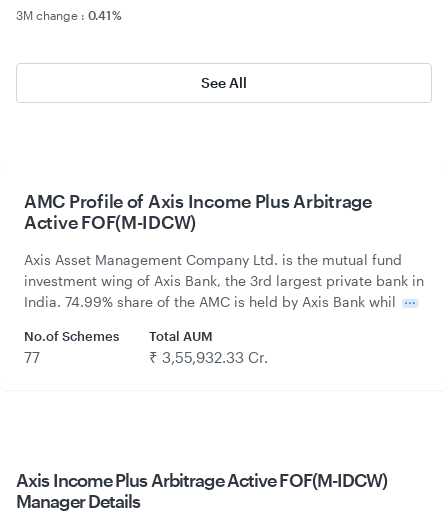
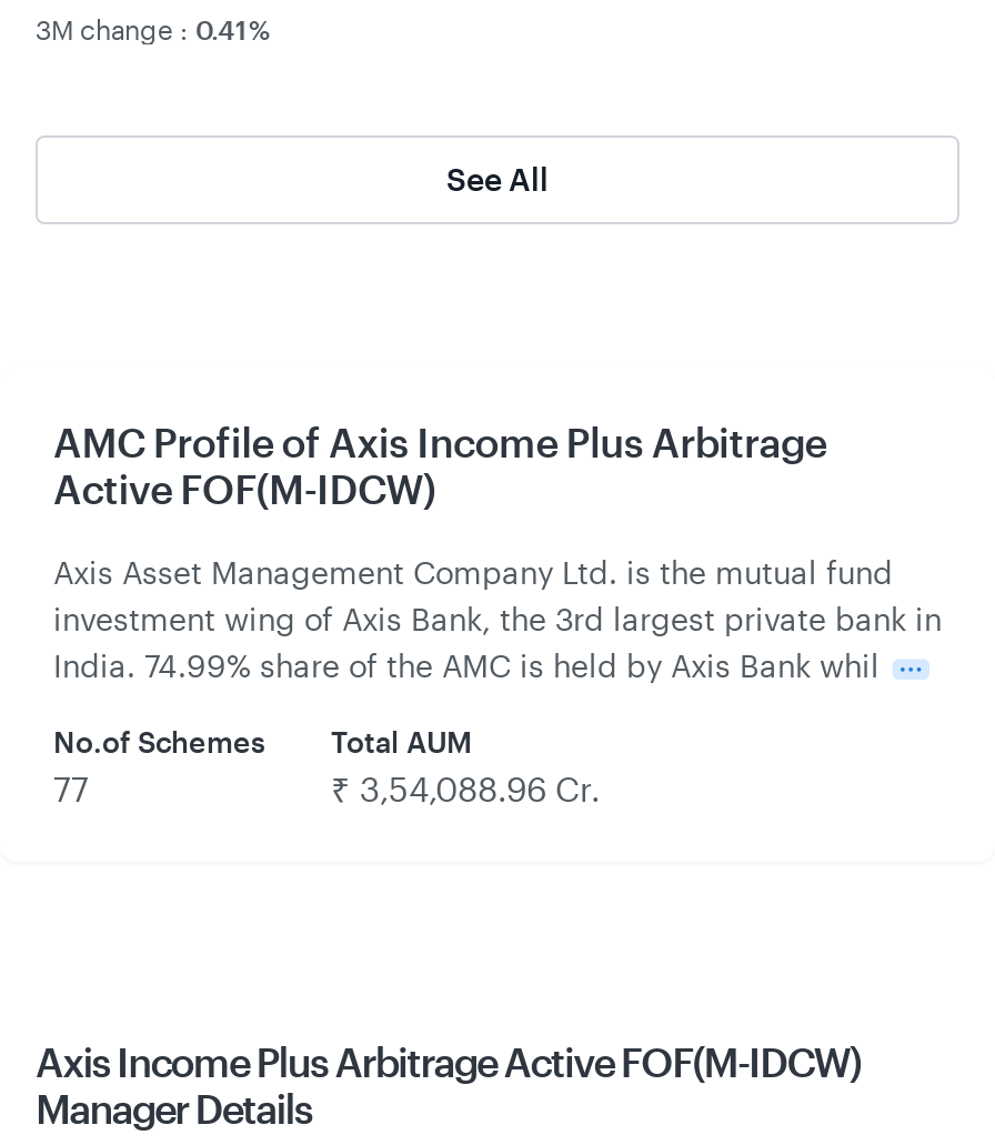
- ₹ 3,55,932.33 Cr.
+ ₹ 3,54,088.96 Cr.
